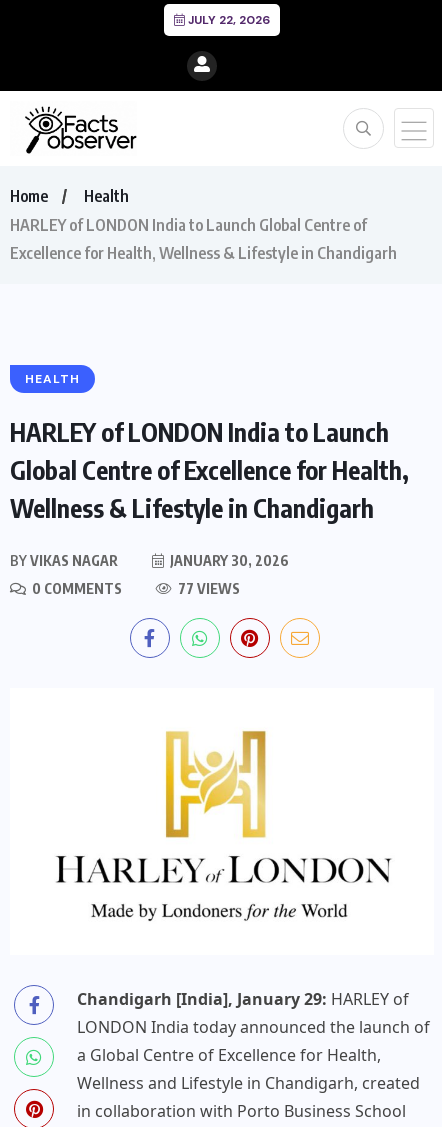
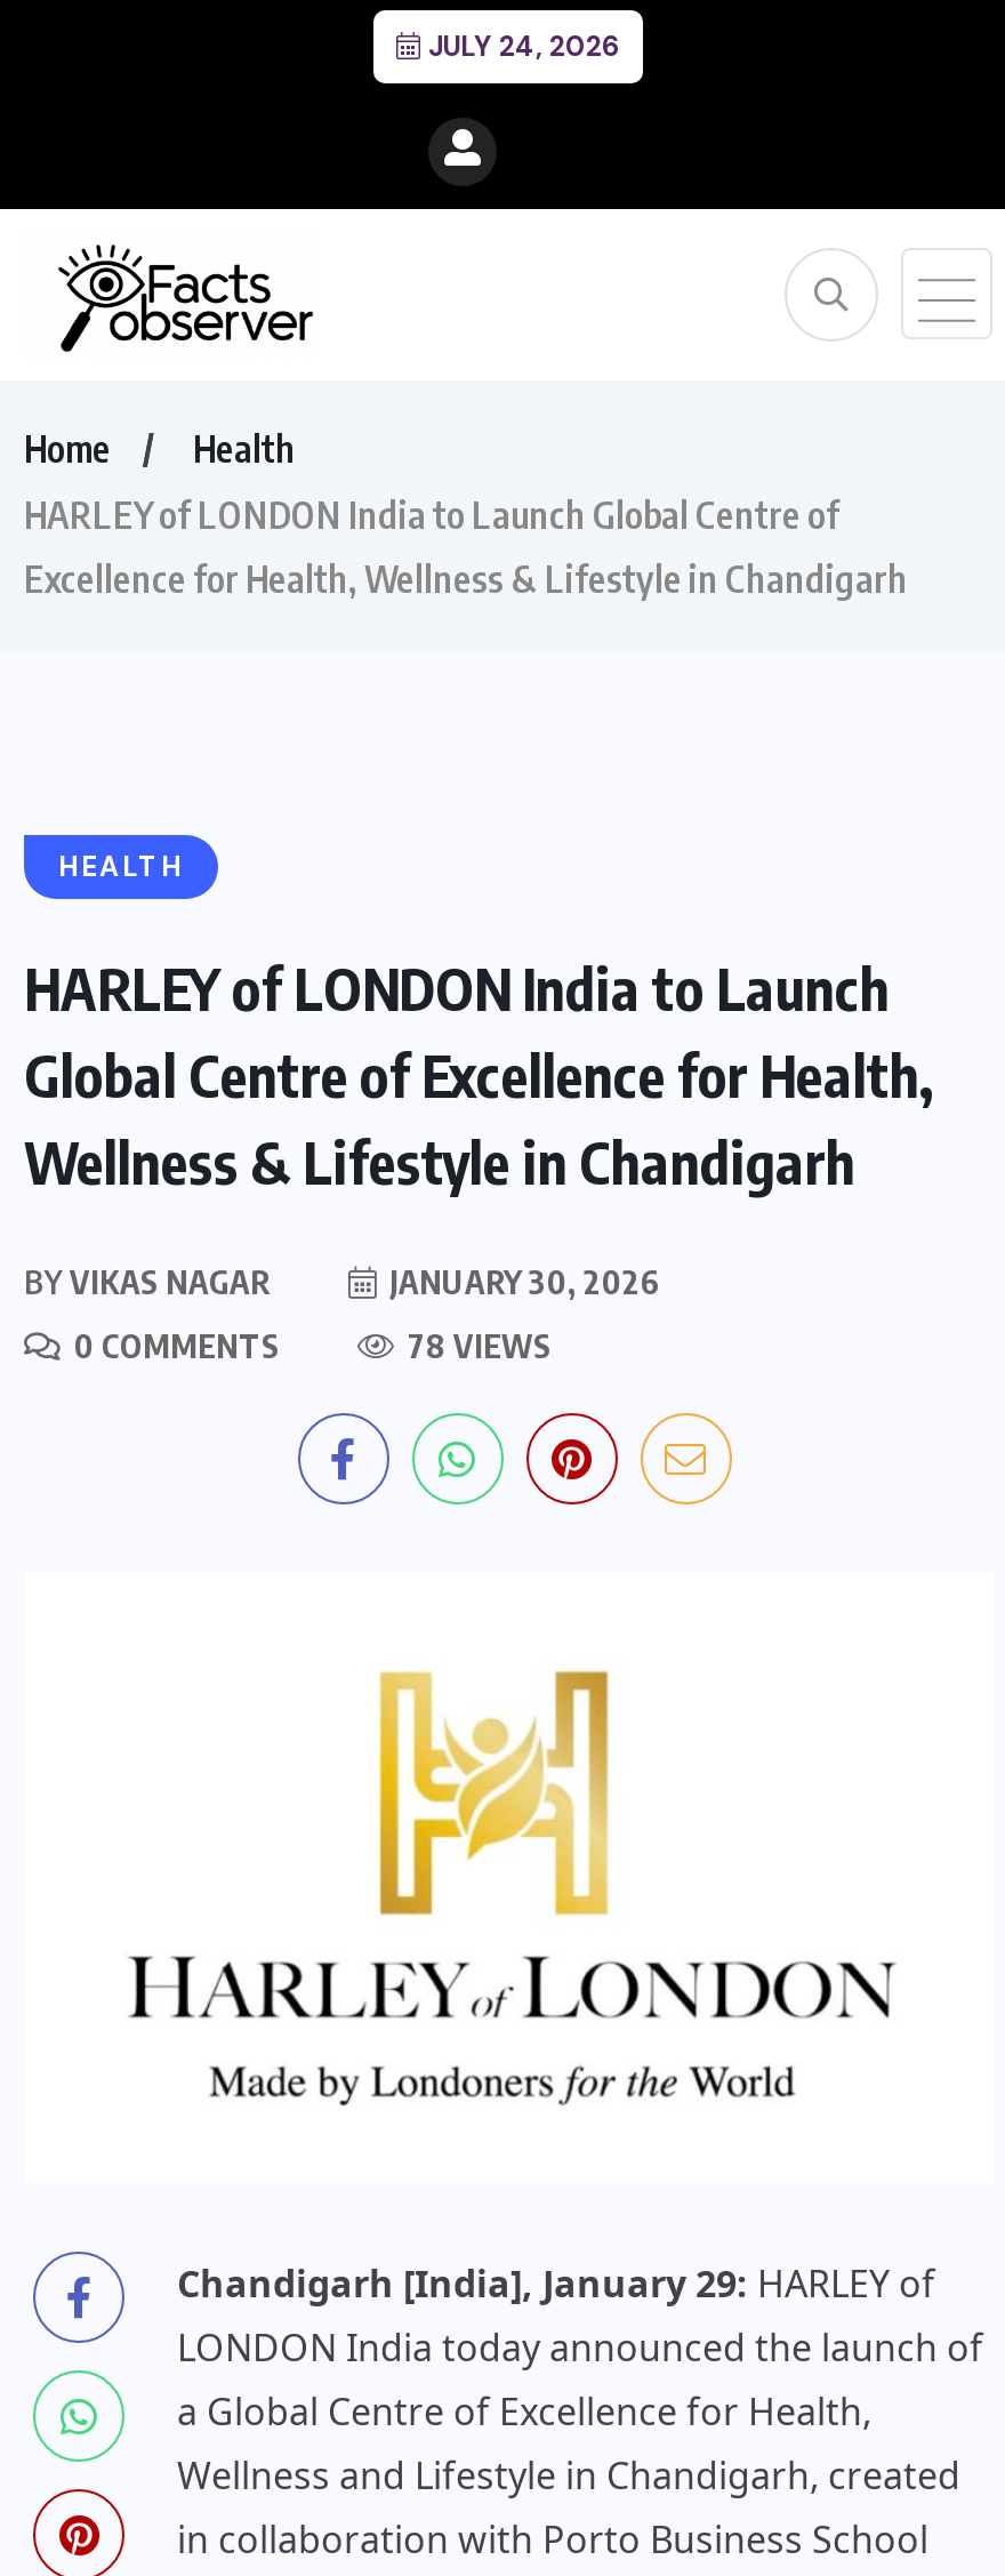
- JULY 22, 2026
+ JULY 24, 2026

- 77 VIEWS
+ 78 VIEWS
